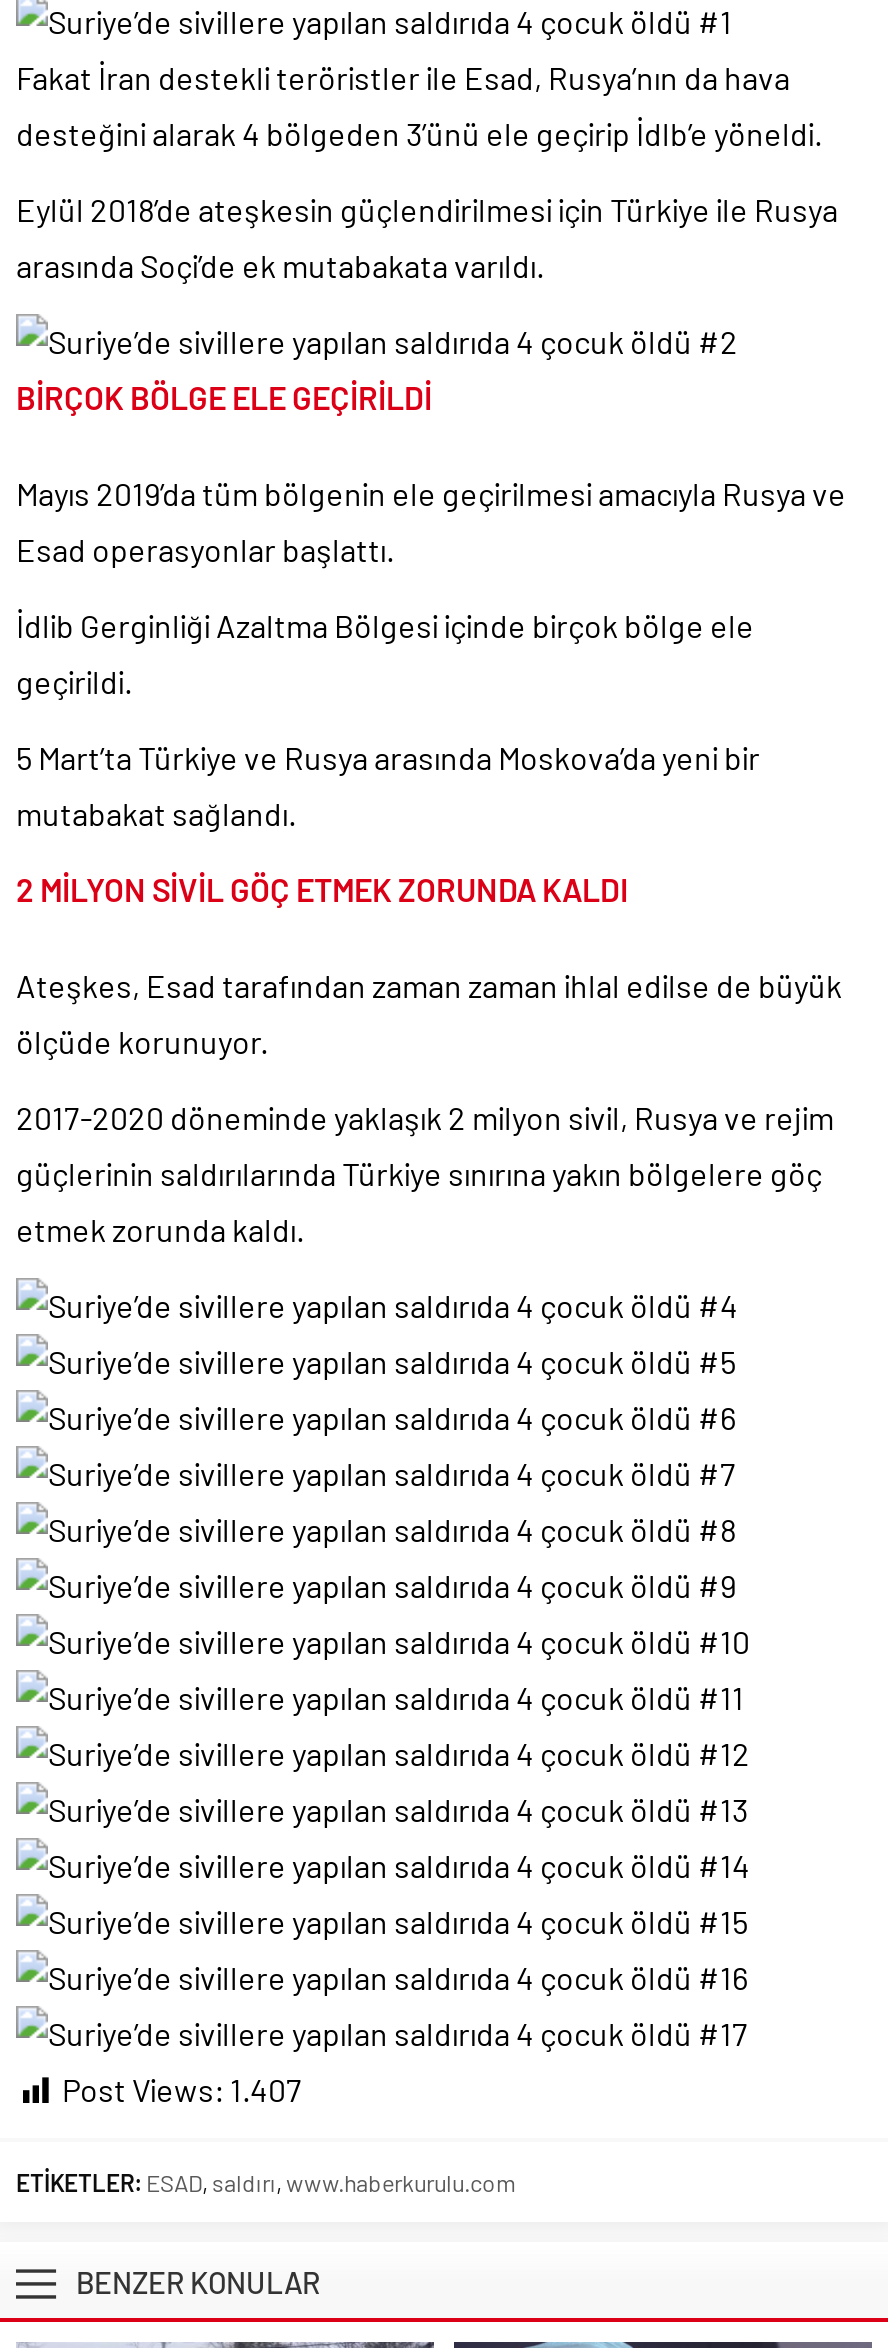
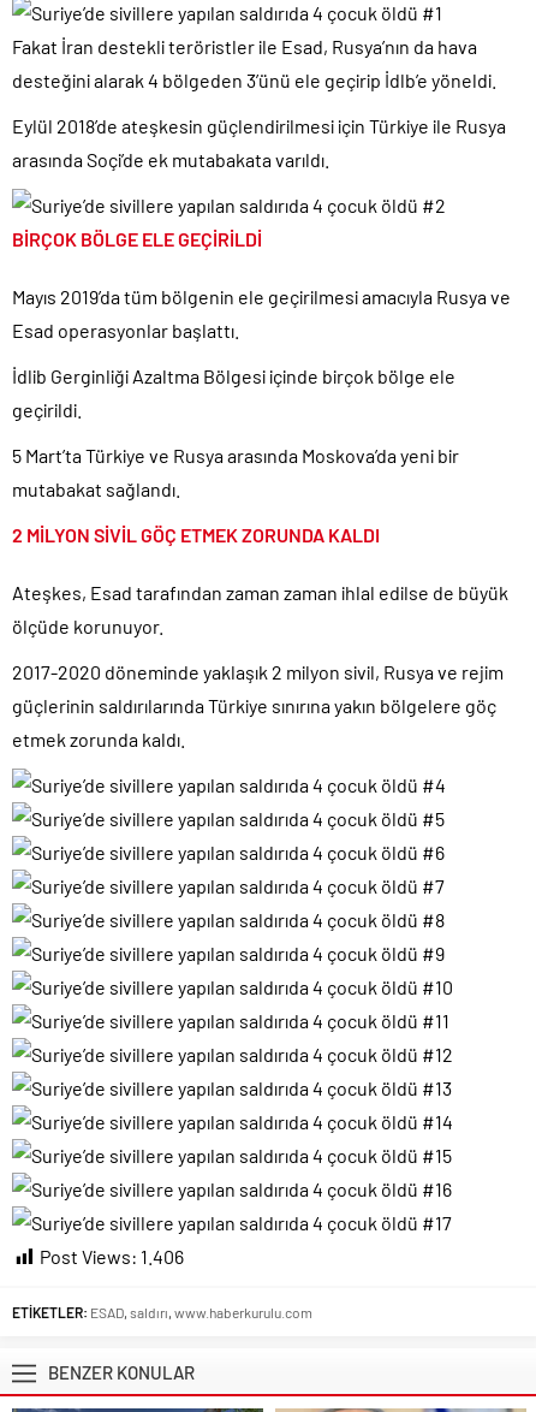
- Post Views: 1.407
+ Post Views: 1.406
